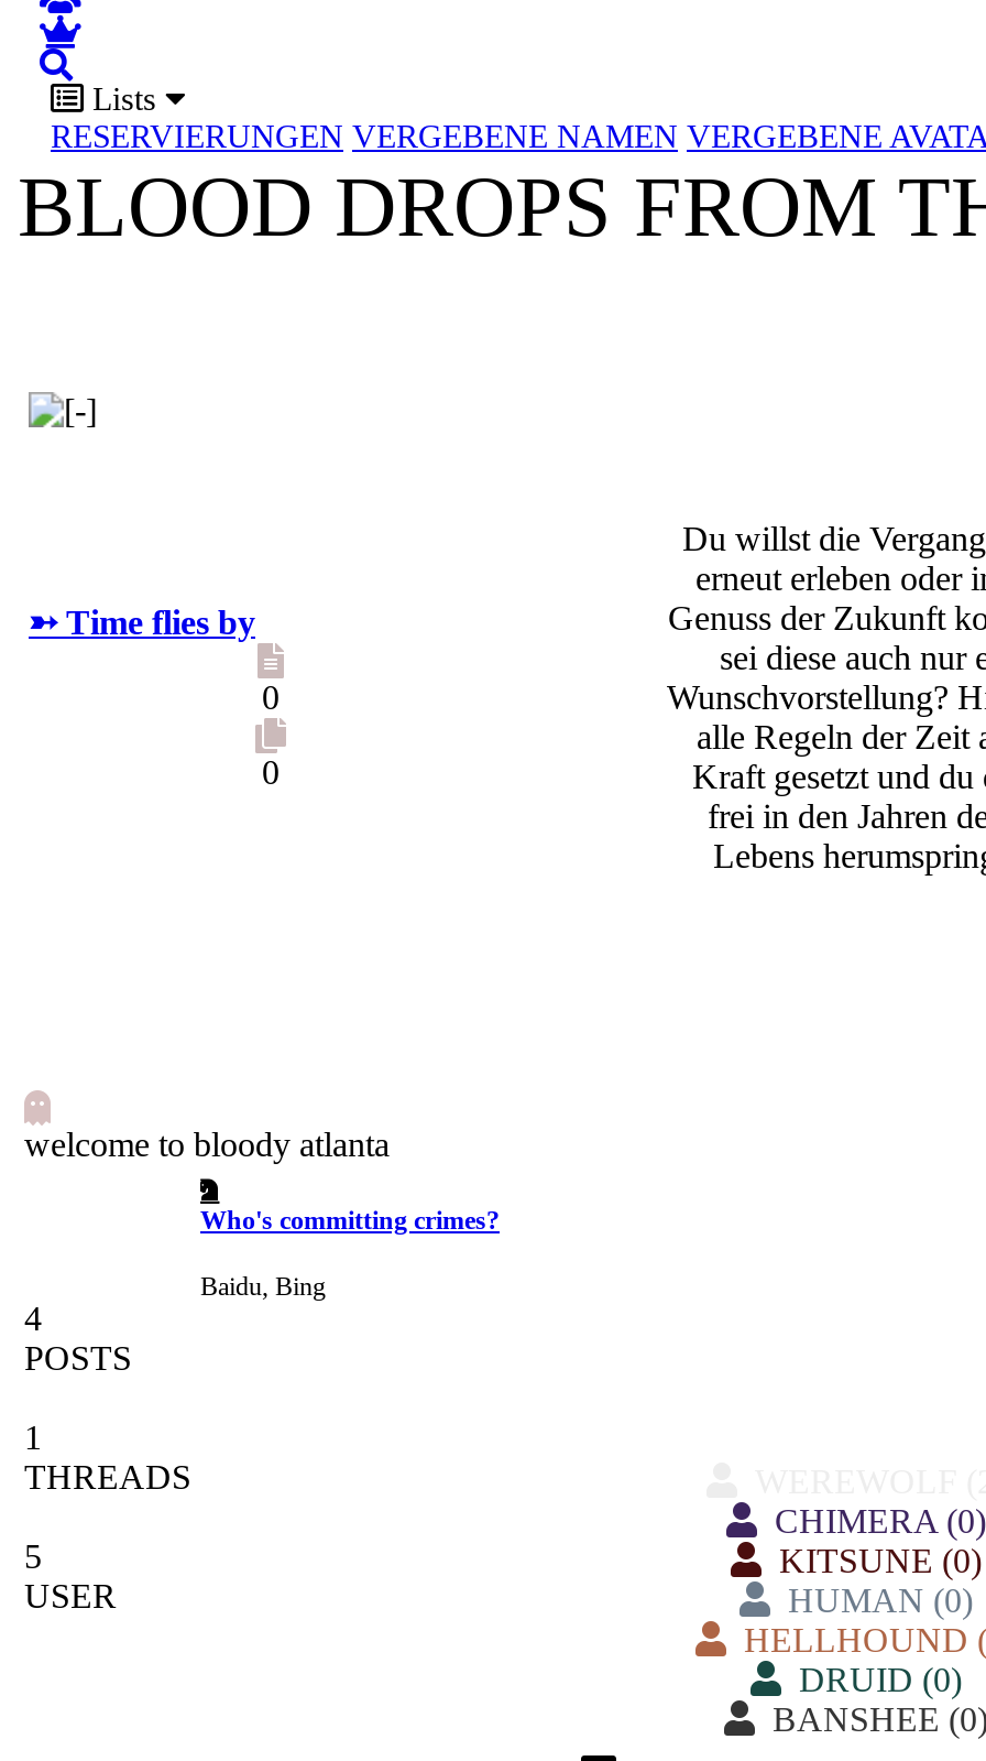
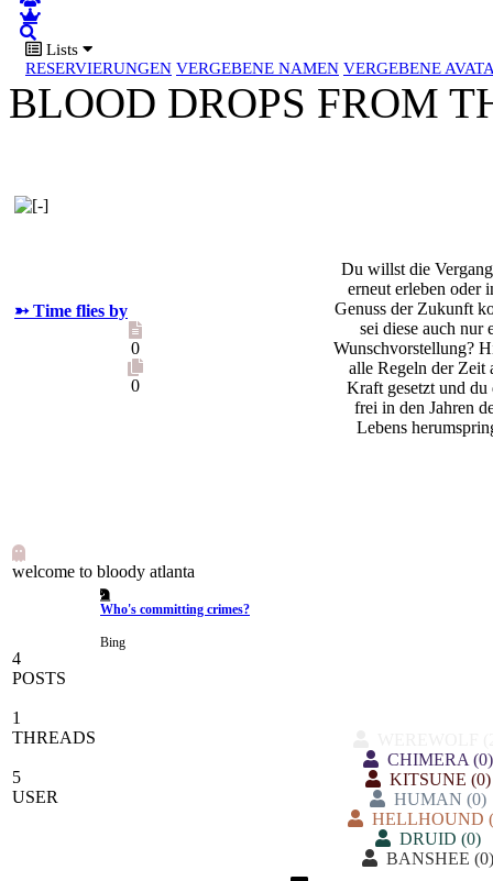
- Baidu, Bing
+ Bing
